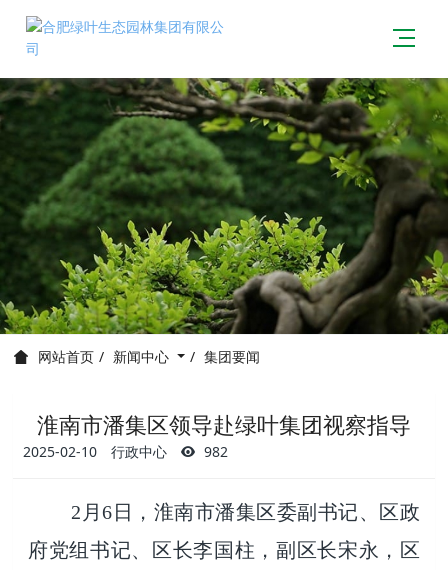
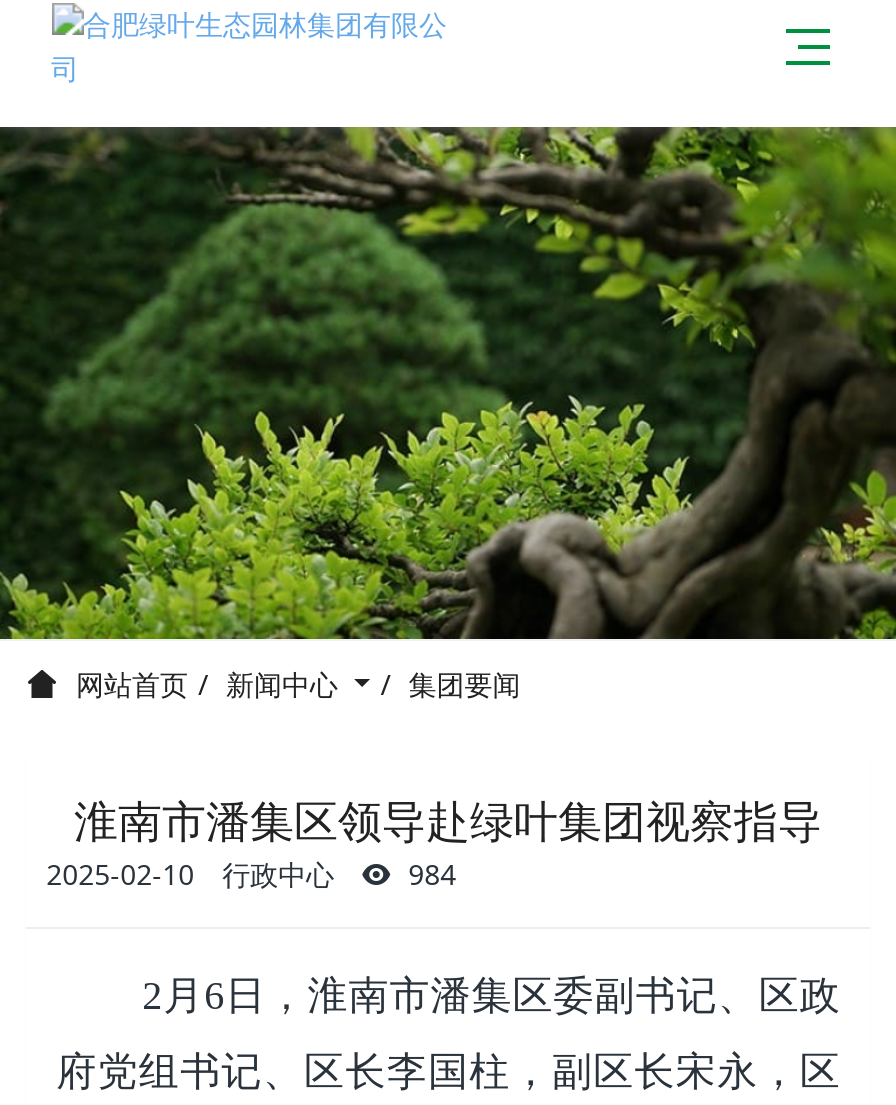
- 2025-02-10 行政中心 982
+ 2025-02-10 行政中心 984
